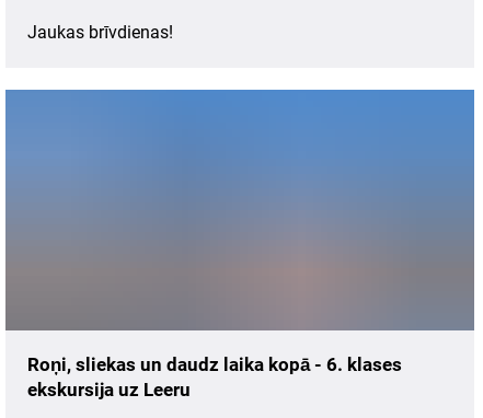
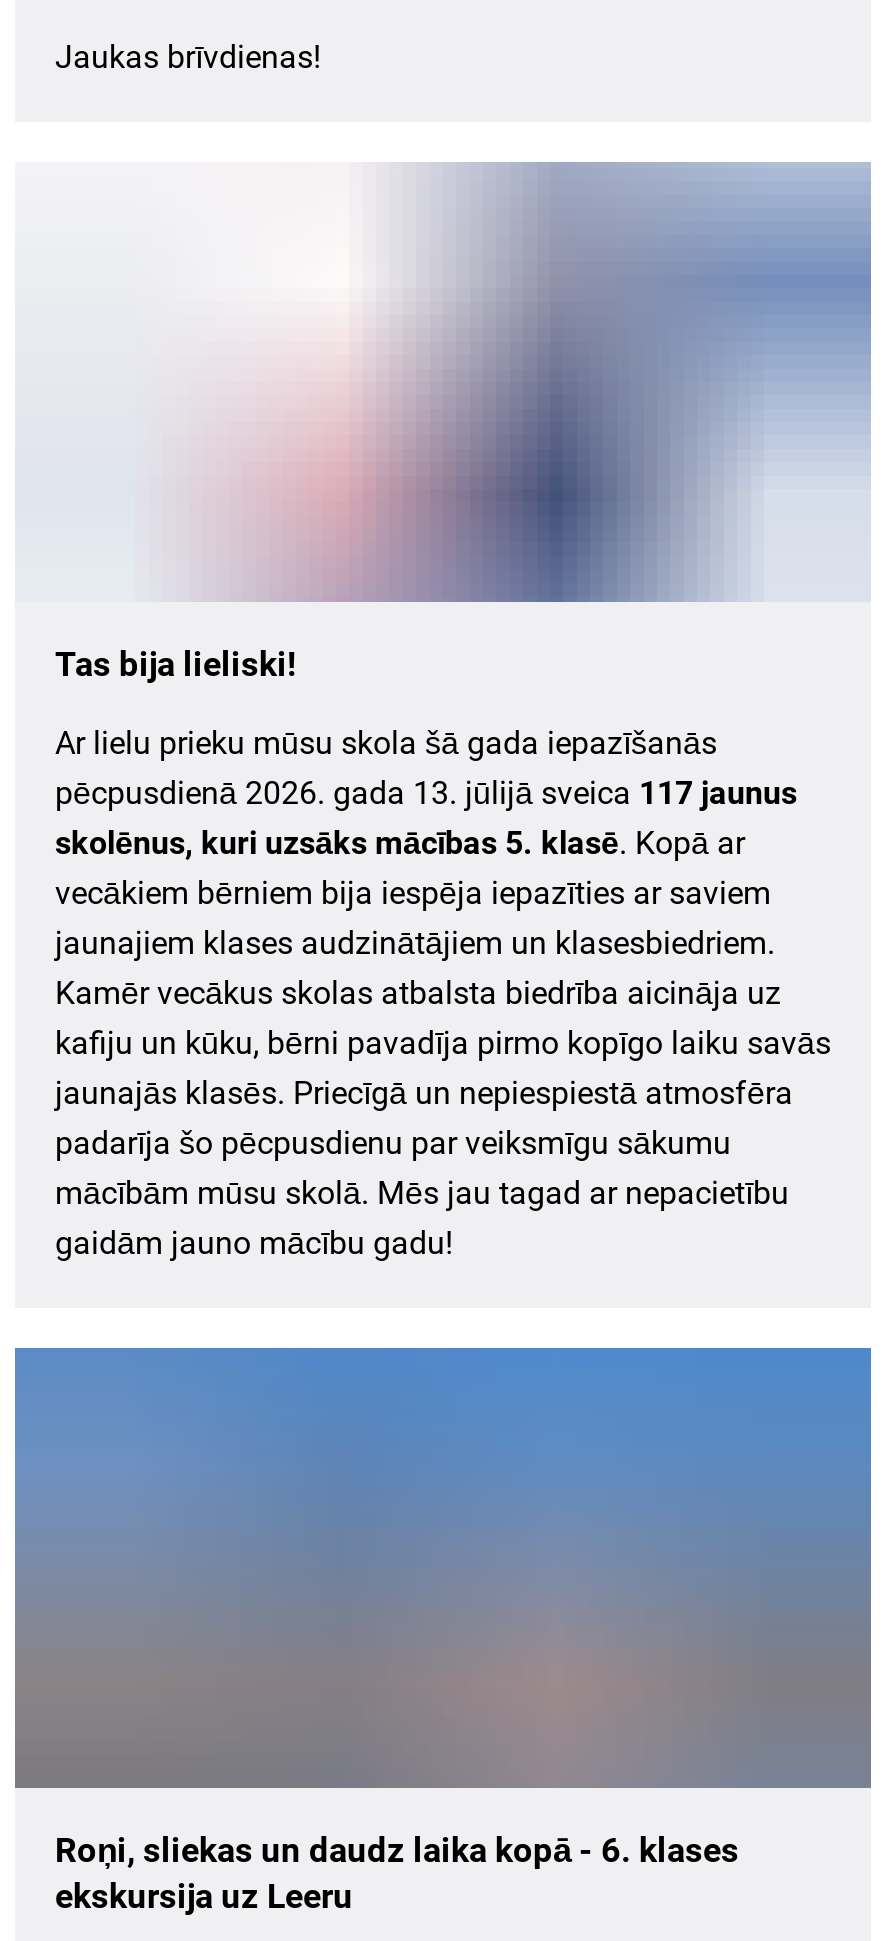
+ [image]
+ Tas bija lieliski!
+ Ar lielu prieku mūsu skola šā gada iepazīšanās
+ pēcpusdienā 2026. gada 13. jūlijā sveica 117 jaunus
+ skolēnus, kuri uzsāks mācības 5. klasē. Kopā ar
+ vecākiem bērniem bija iespēja iepazīties ar saviem
+ jaunajiem klases audzinātājiem un klasesbiedriem.
+ Kamēr vecākus skolas atbalsta biedrība aicināja uz
+ kafiju un kūku, bērni pavadīja pirmo kopīgo laiku savās
+ jaunajās klasēs. Priecīgā un nepiespiestā atmosfēra
+ padarīja šo pēcpusdienu par veiksmīgu sākumu
+ mācībām mūsu skolā. Mēs jau tagad ar nepacietību
+ gaidām jauno mācību gadu!
